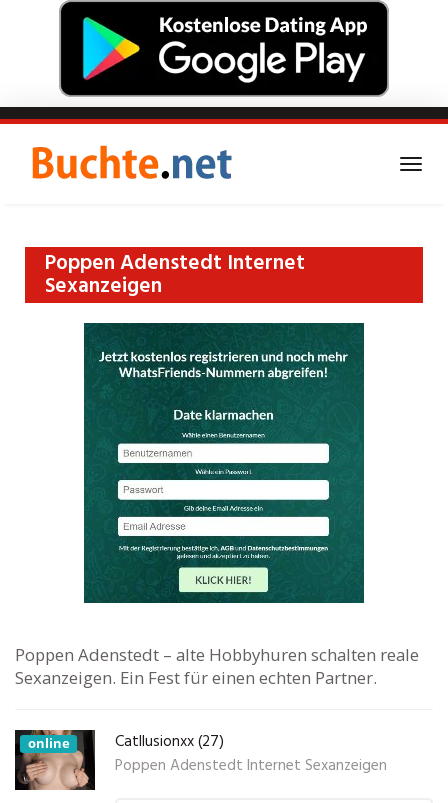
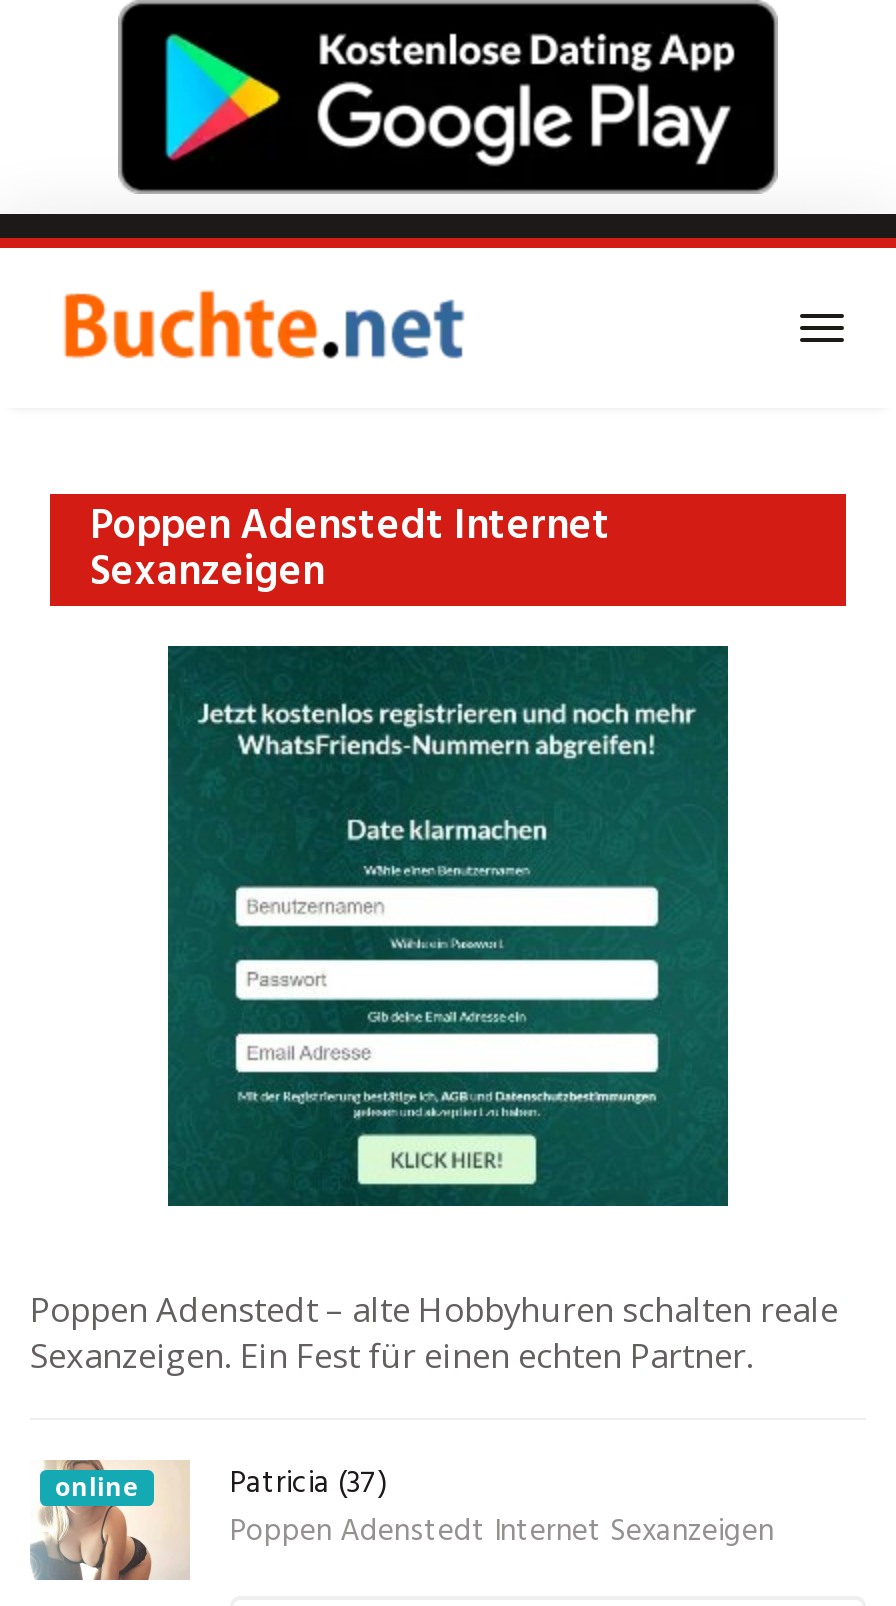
- [image]
- CatIlusionxx (27)
+ [image]
+ Patricia (37)
